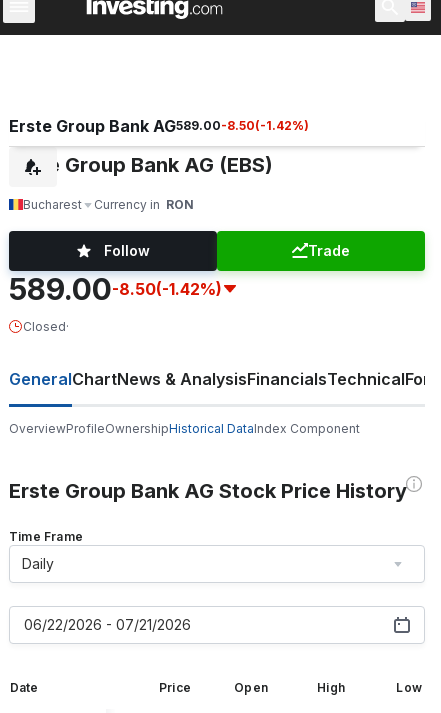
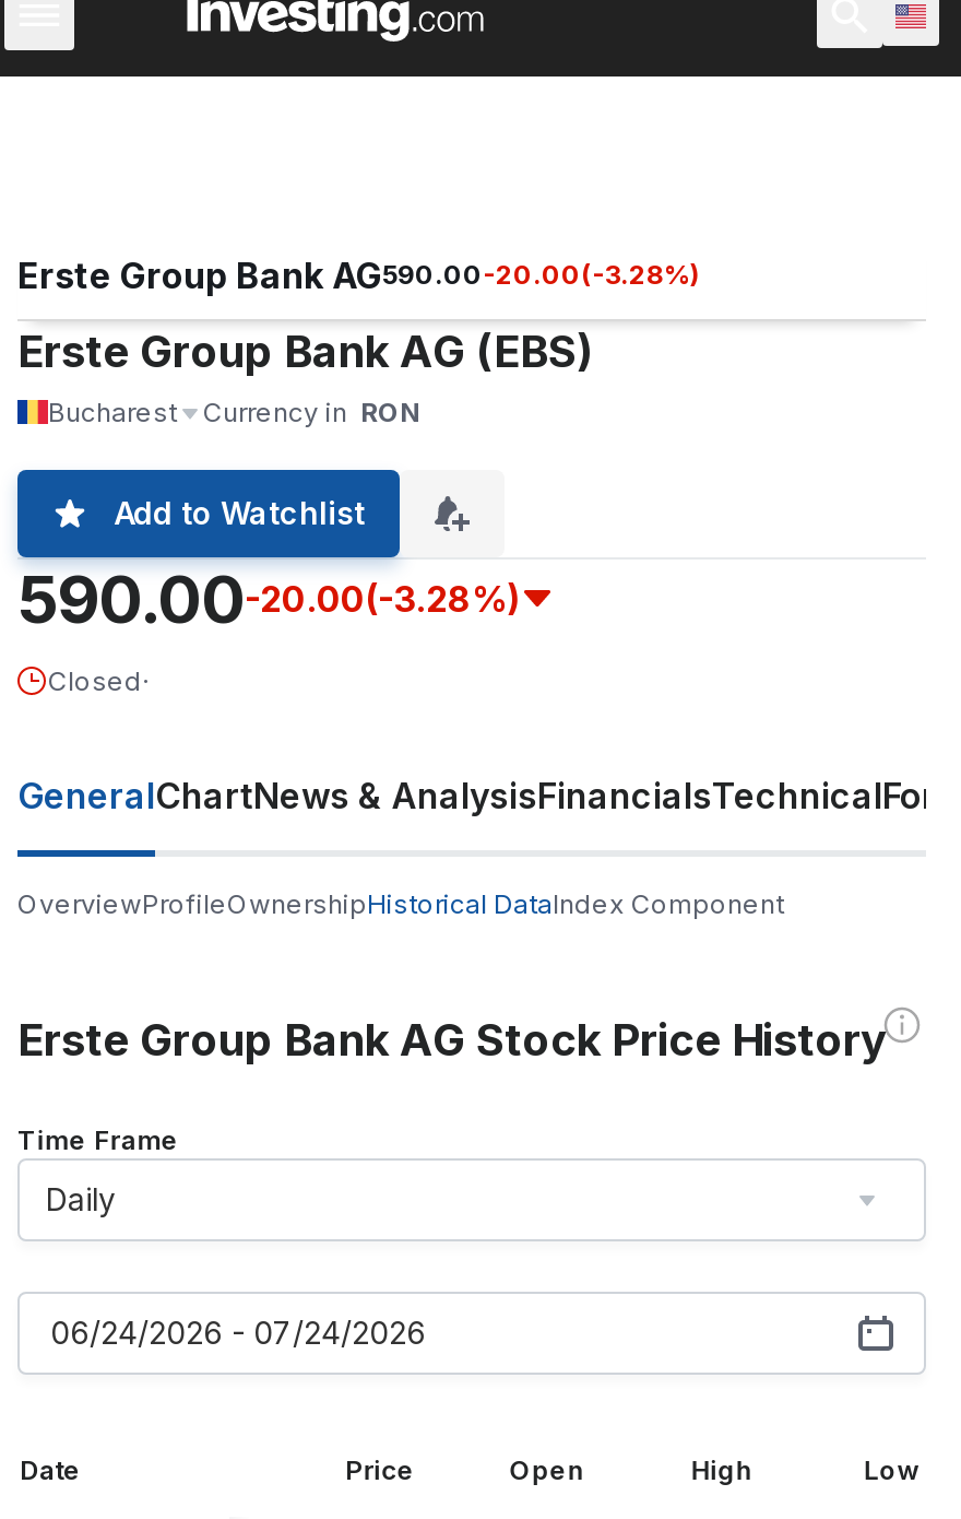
- Erste Group Bank AG589.00-8.50(-1.42%)
+ Erste Group Bank AG590.00-20.00(-3.28%)

- Follow
- Trade
- 589.00-8.50(-1.42%)
+ Add to Watchlist
+ 590.00-20.00(-3.28%)

- 06/22/2026 - 07/21/2026
+ 06/24/2026 - 07/24/2026
